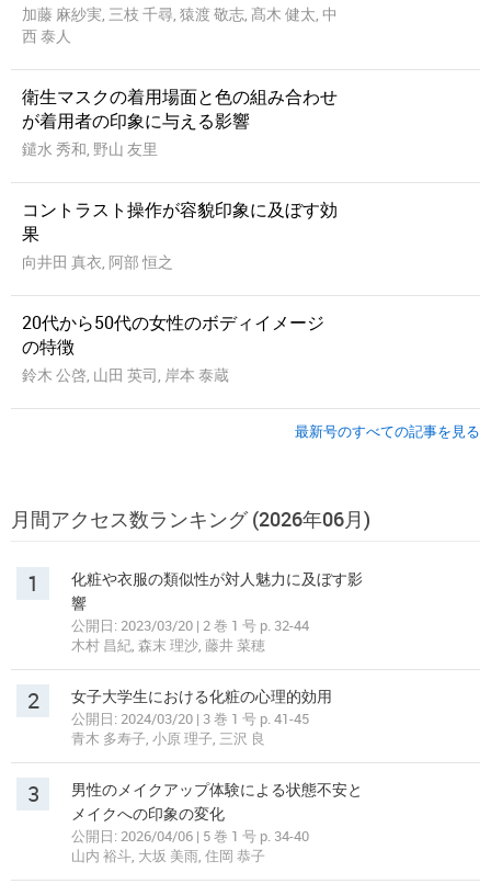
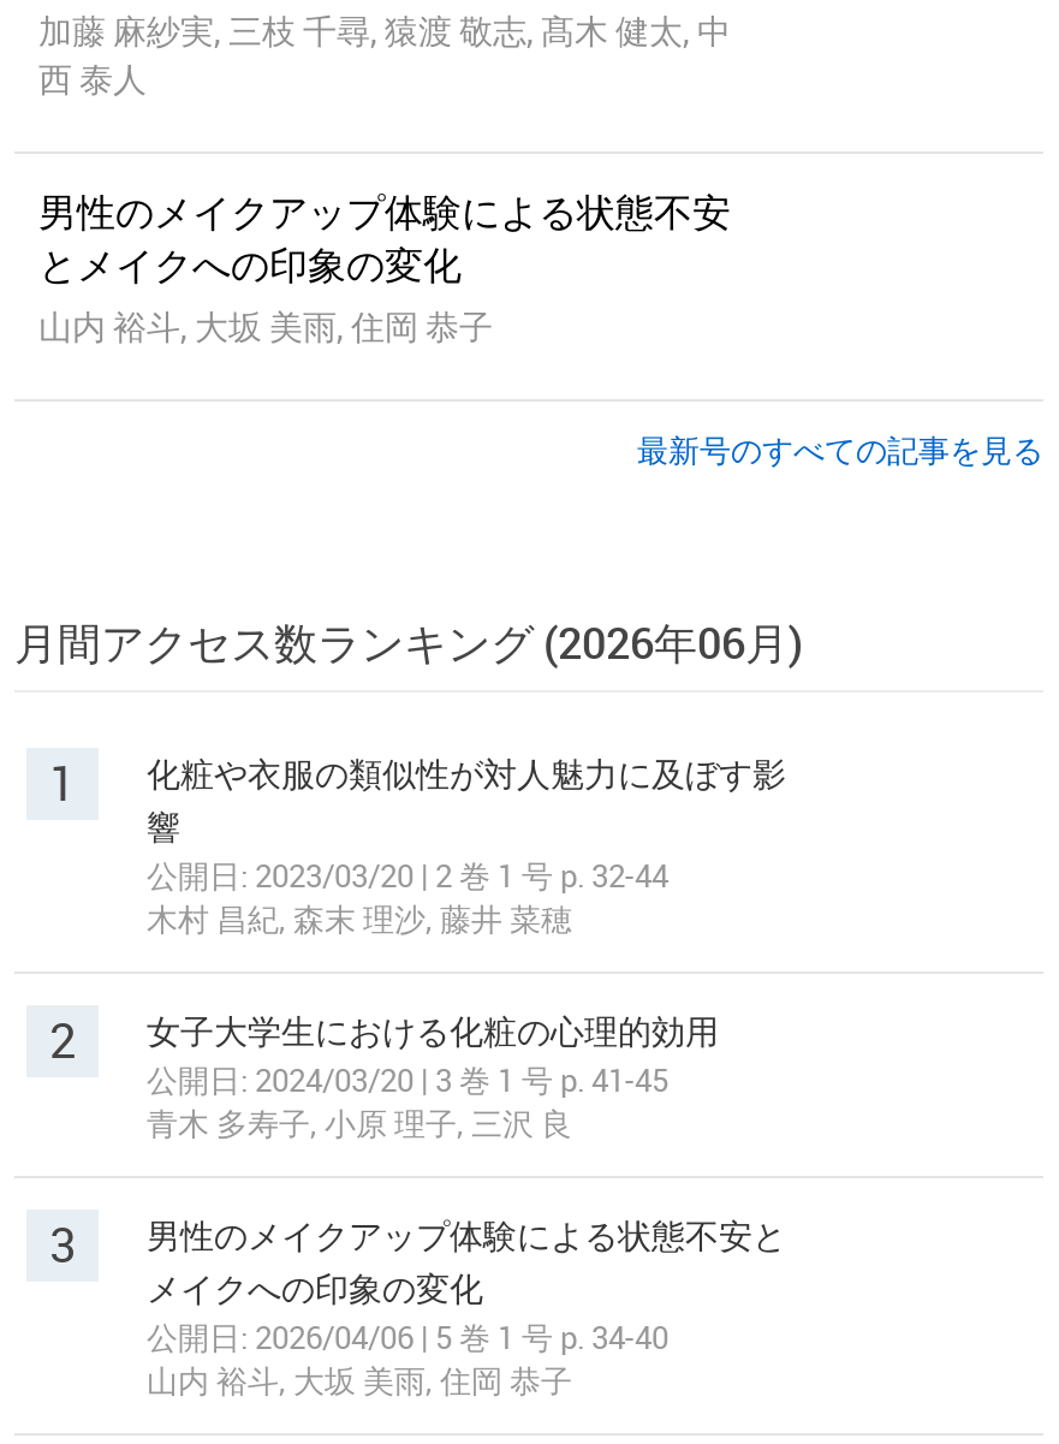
- 衛生マスクの着用場面と色の組み合わせ
- が着用者の印象に与える影響
- 鑓水 秀和, 野山 友里
- コントラスト操作が容貌印象に及ぼす効
- 果
- 向井田 真衣, 阿部 恒之
- 20代から50代の女性のボディイメージ
- の特徴
- 鈴木 公啓, 山田 英司, 岸本 泰蔵
+ 男性のメイクアップ体験による状態不安
+ とメイクへの印象の変化
+ 山内 裕斗, 大坂 美雨, 住岡 恭子
